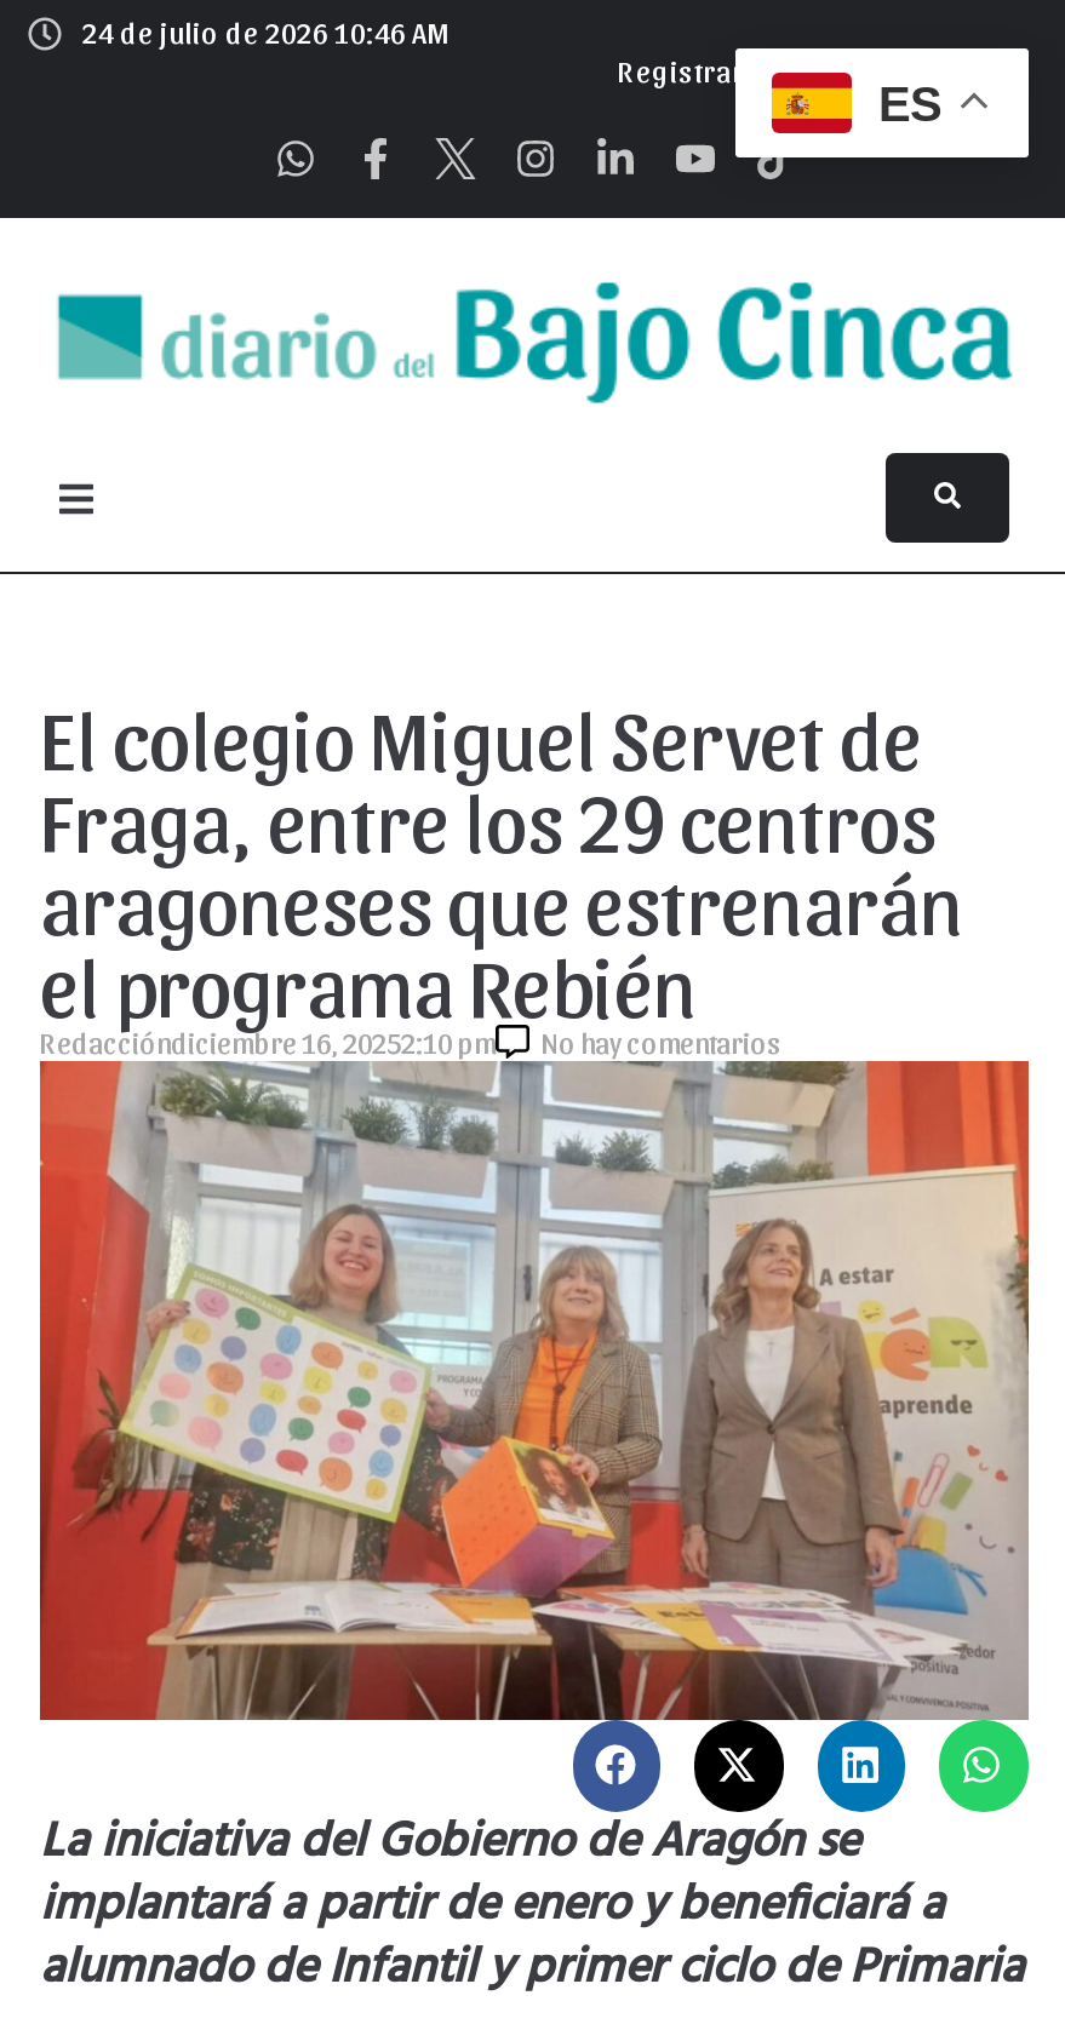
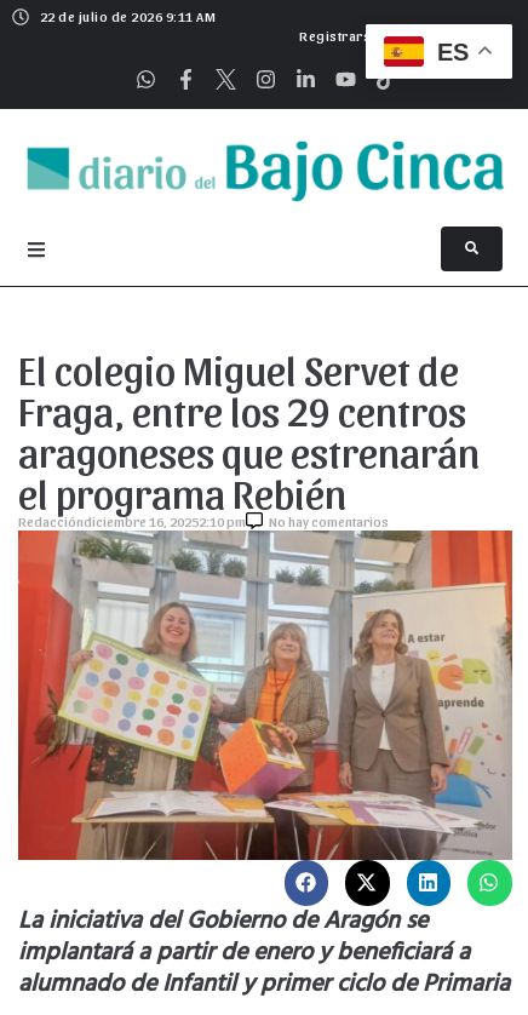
- 24 de julio de 2026 10:46 AM
+ 22 de julio de 2026 9:11 AM
